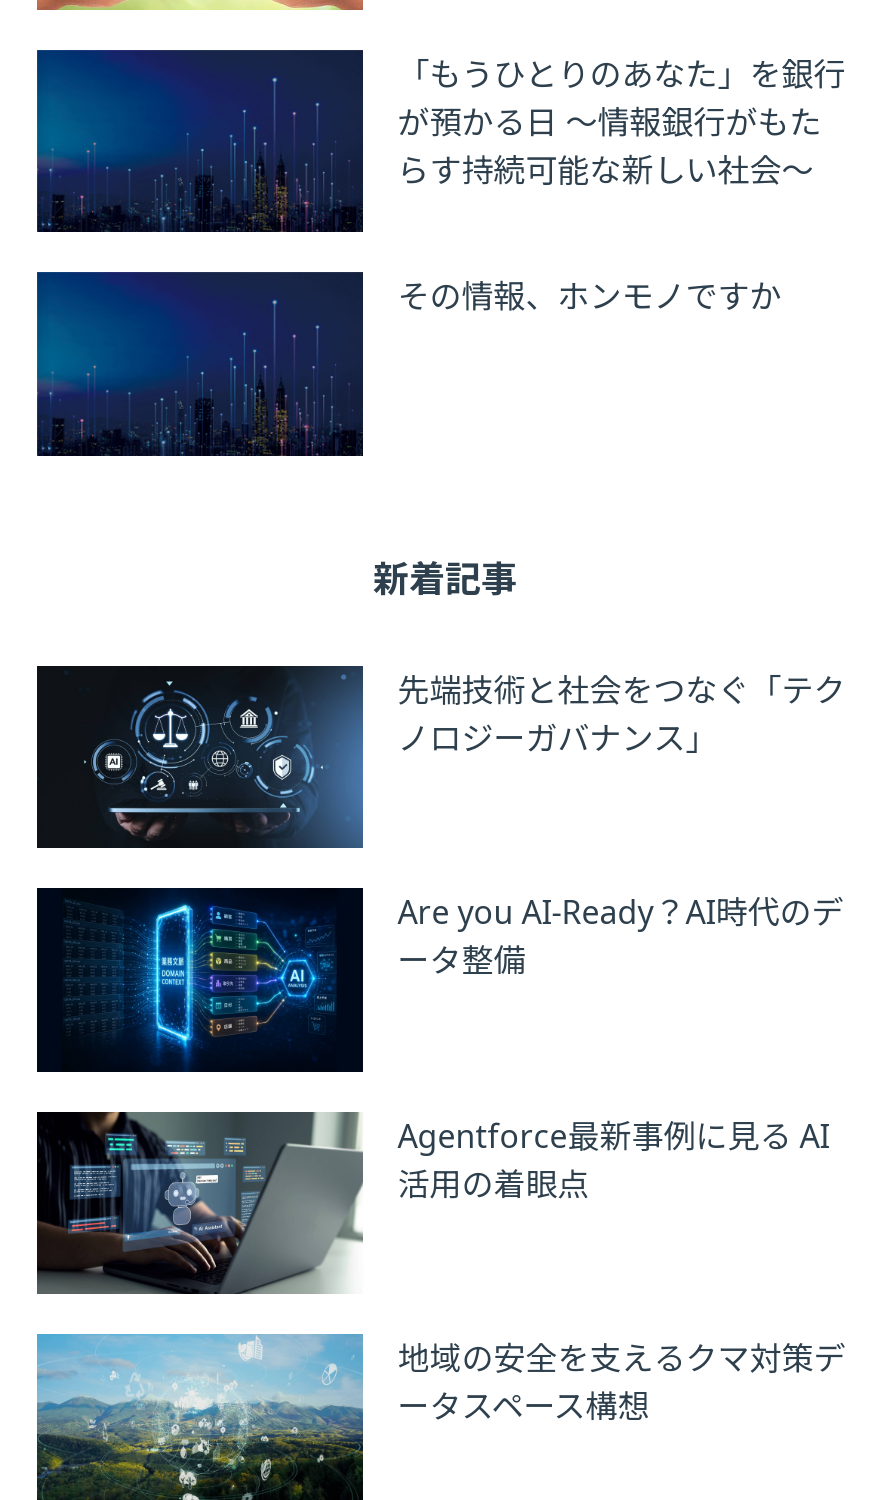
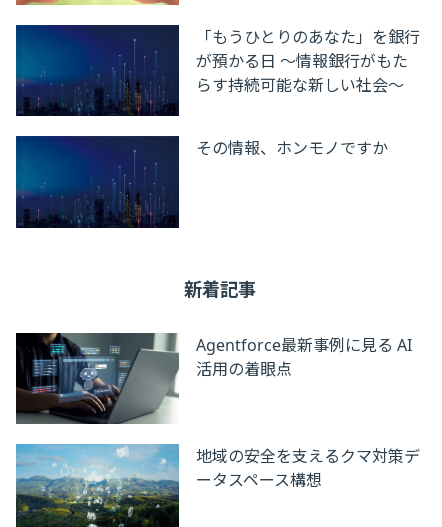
- [image]
- 先端技術と社会をつなぐ「テク
- ノロジーガバナンス」

- [image]
- Are you AI-Ready？AI時代のデ
- ータ整備
